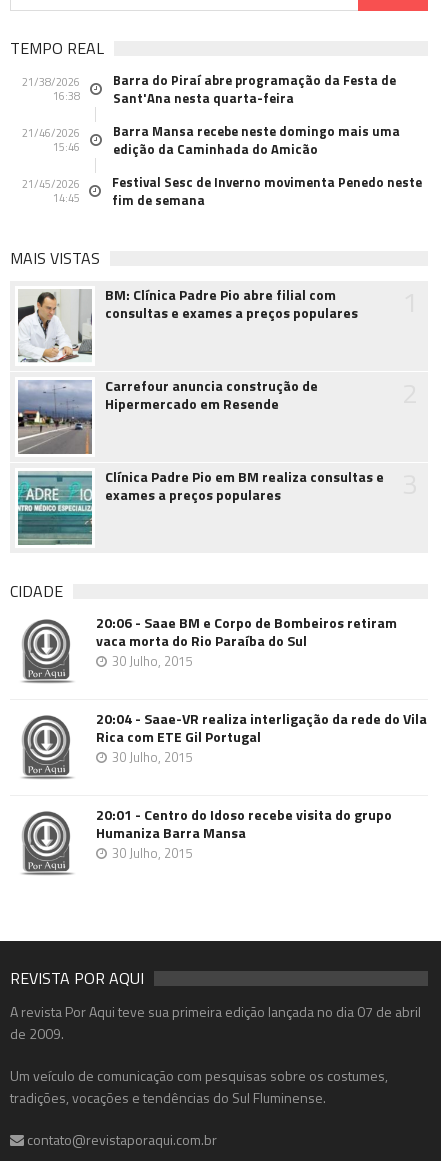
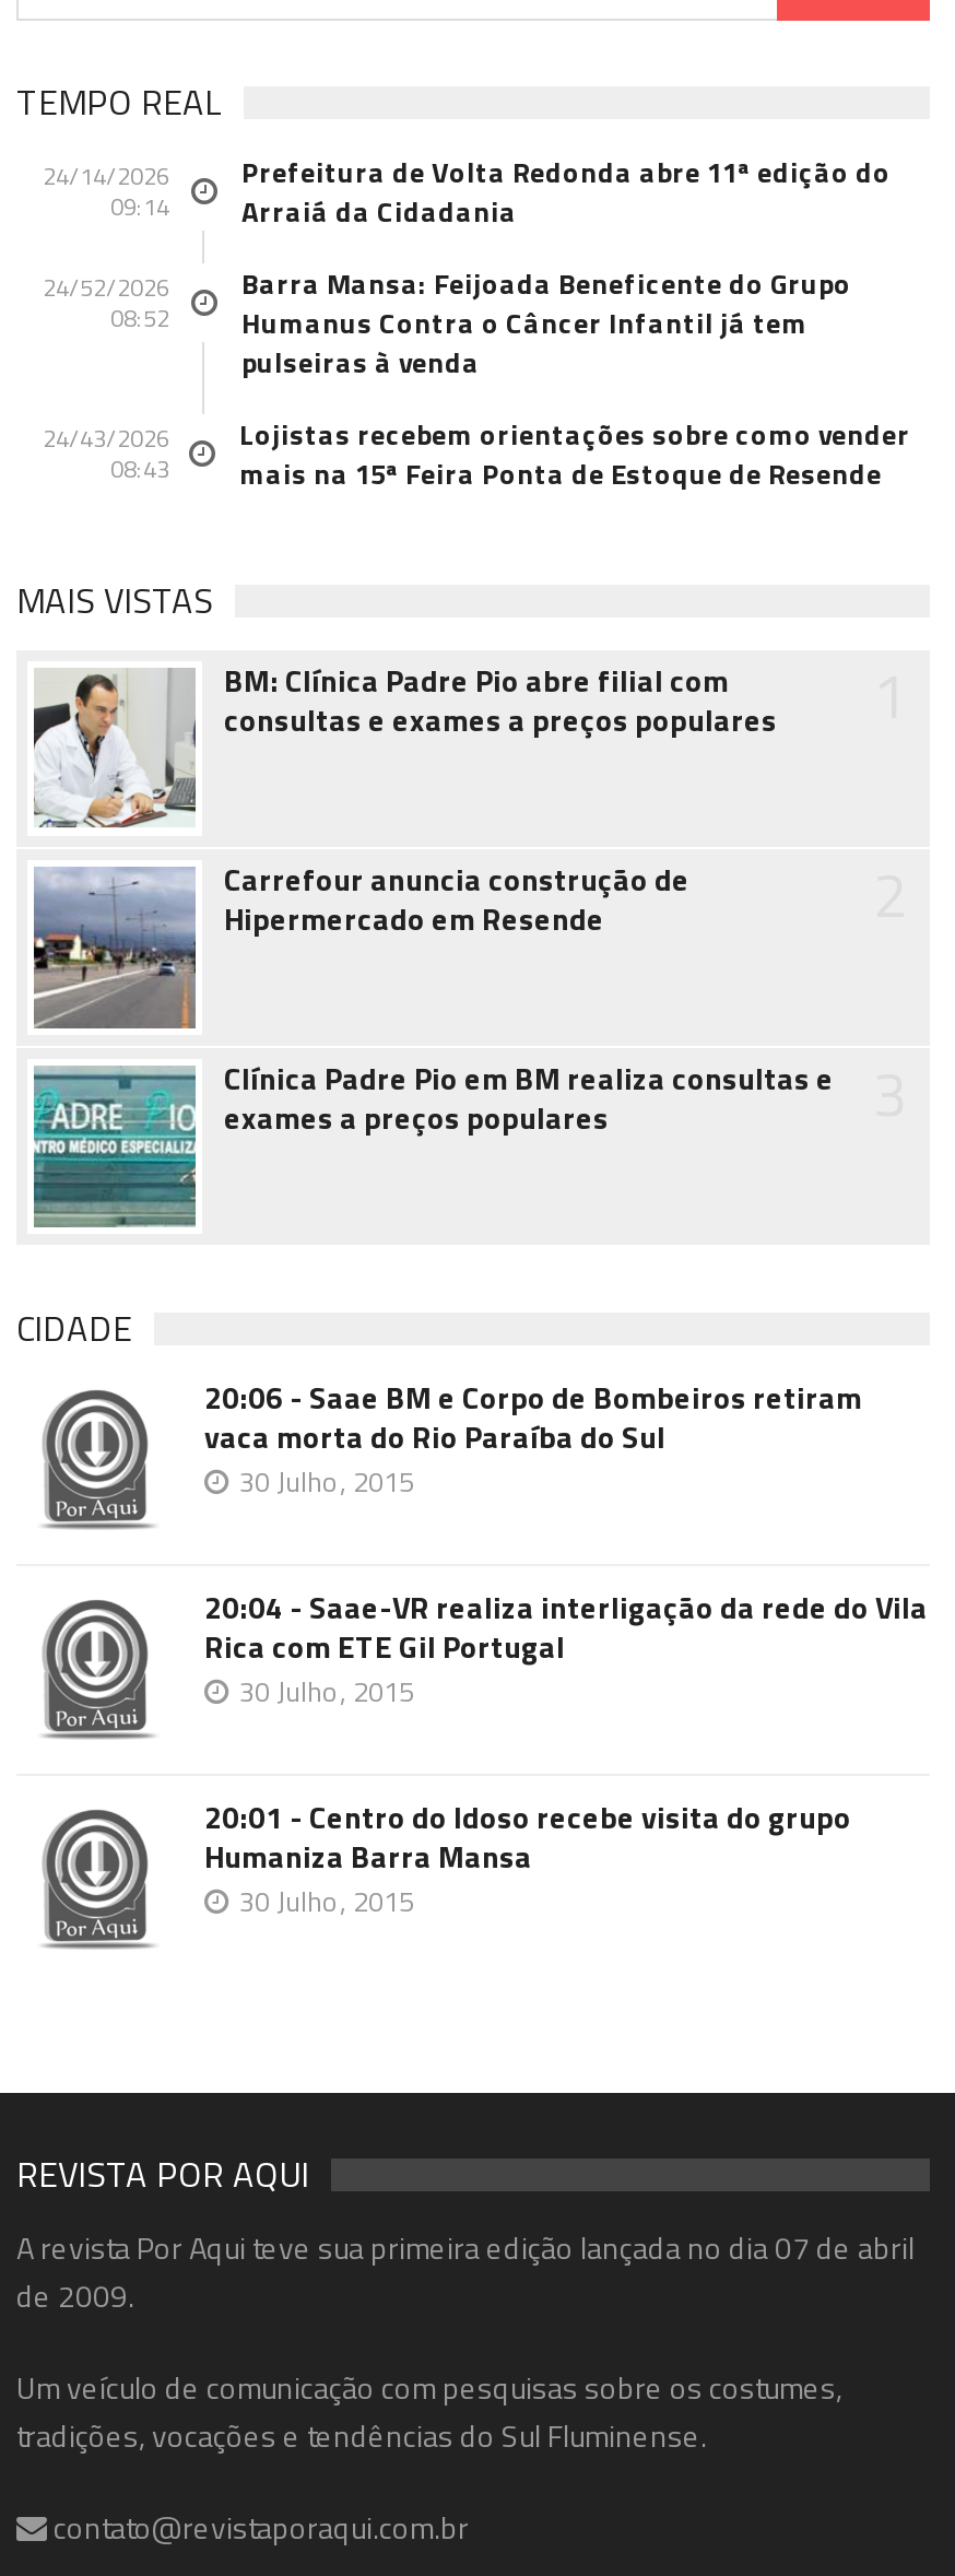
- 21/38/2026
- 16:38
+ 24/14/2026
+ 09:14

- Barra do Piraí abre programação da Festa de
- Sant'Ana nesta quarta-feira
+ Prefeitura de Volta Redonda abre 11ª edição do
+ Arraiá da Cidadania

- 21/46/2026
- 15:46
+ 24/52/2026
+ 08:52

- Barra Mansa recebe neste domingo mais uma
- edição da Caminhada do Amicão
+ Barra Mansa: Feijoada Beneficente do Grupo
+ Humanus Contra o Câncer Infantil já tem
+ pulseiras à venda

- 21/45/2026
- 14:45
+ 24/43/2026
+ 08:43

- Festival Sesc de Inverno movimenta Penedo neste
- fim de semana
+ Lojistas recebem orientações sobre como vender
+ mais na 15ª Feira Ponta de Estoque de Resende
